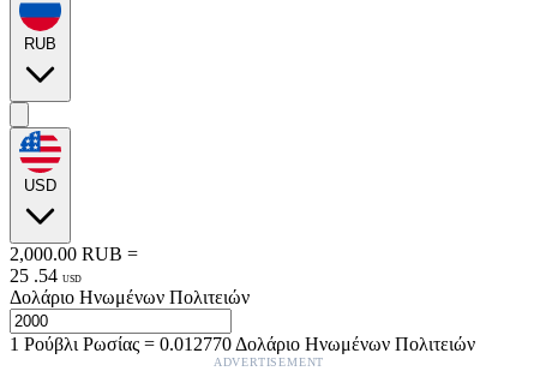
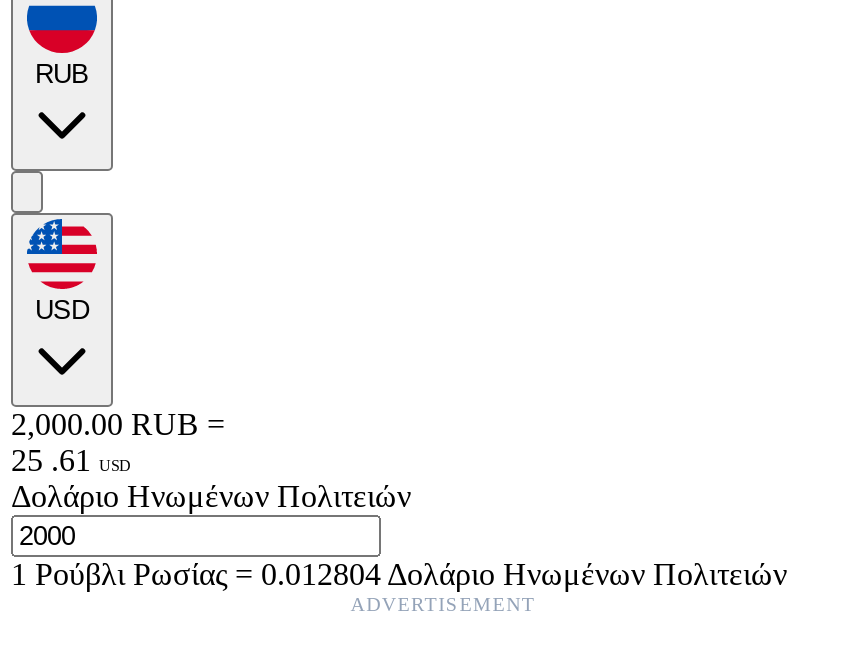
- 25 . 54 USD
+ 25 . 61 USD

- 1Ρούβλι Ρωσίας=0.012770 Δολάριο Ηνωμένων Πολιτειών
+ 1Ρούβλι Ρωσίας=0.012804 Δολάριο Ηνωμένων Πολιτειών
